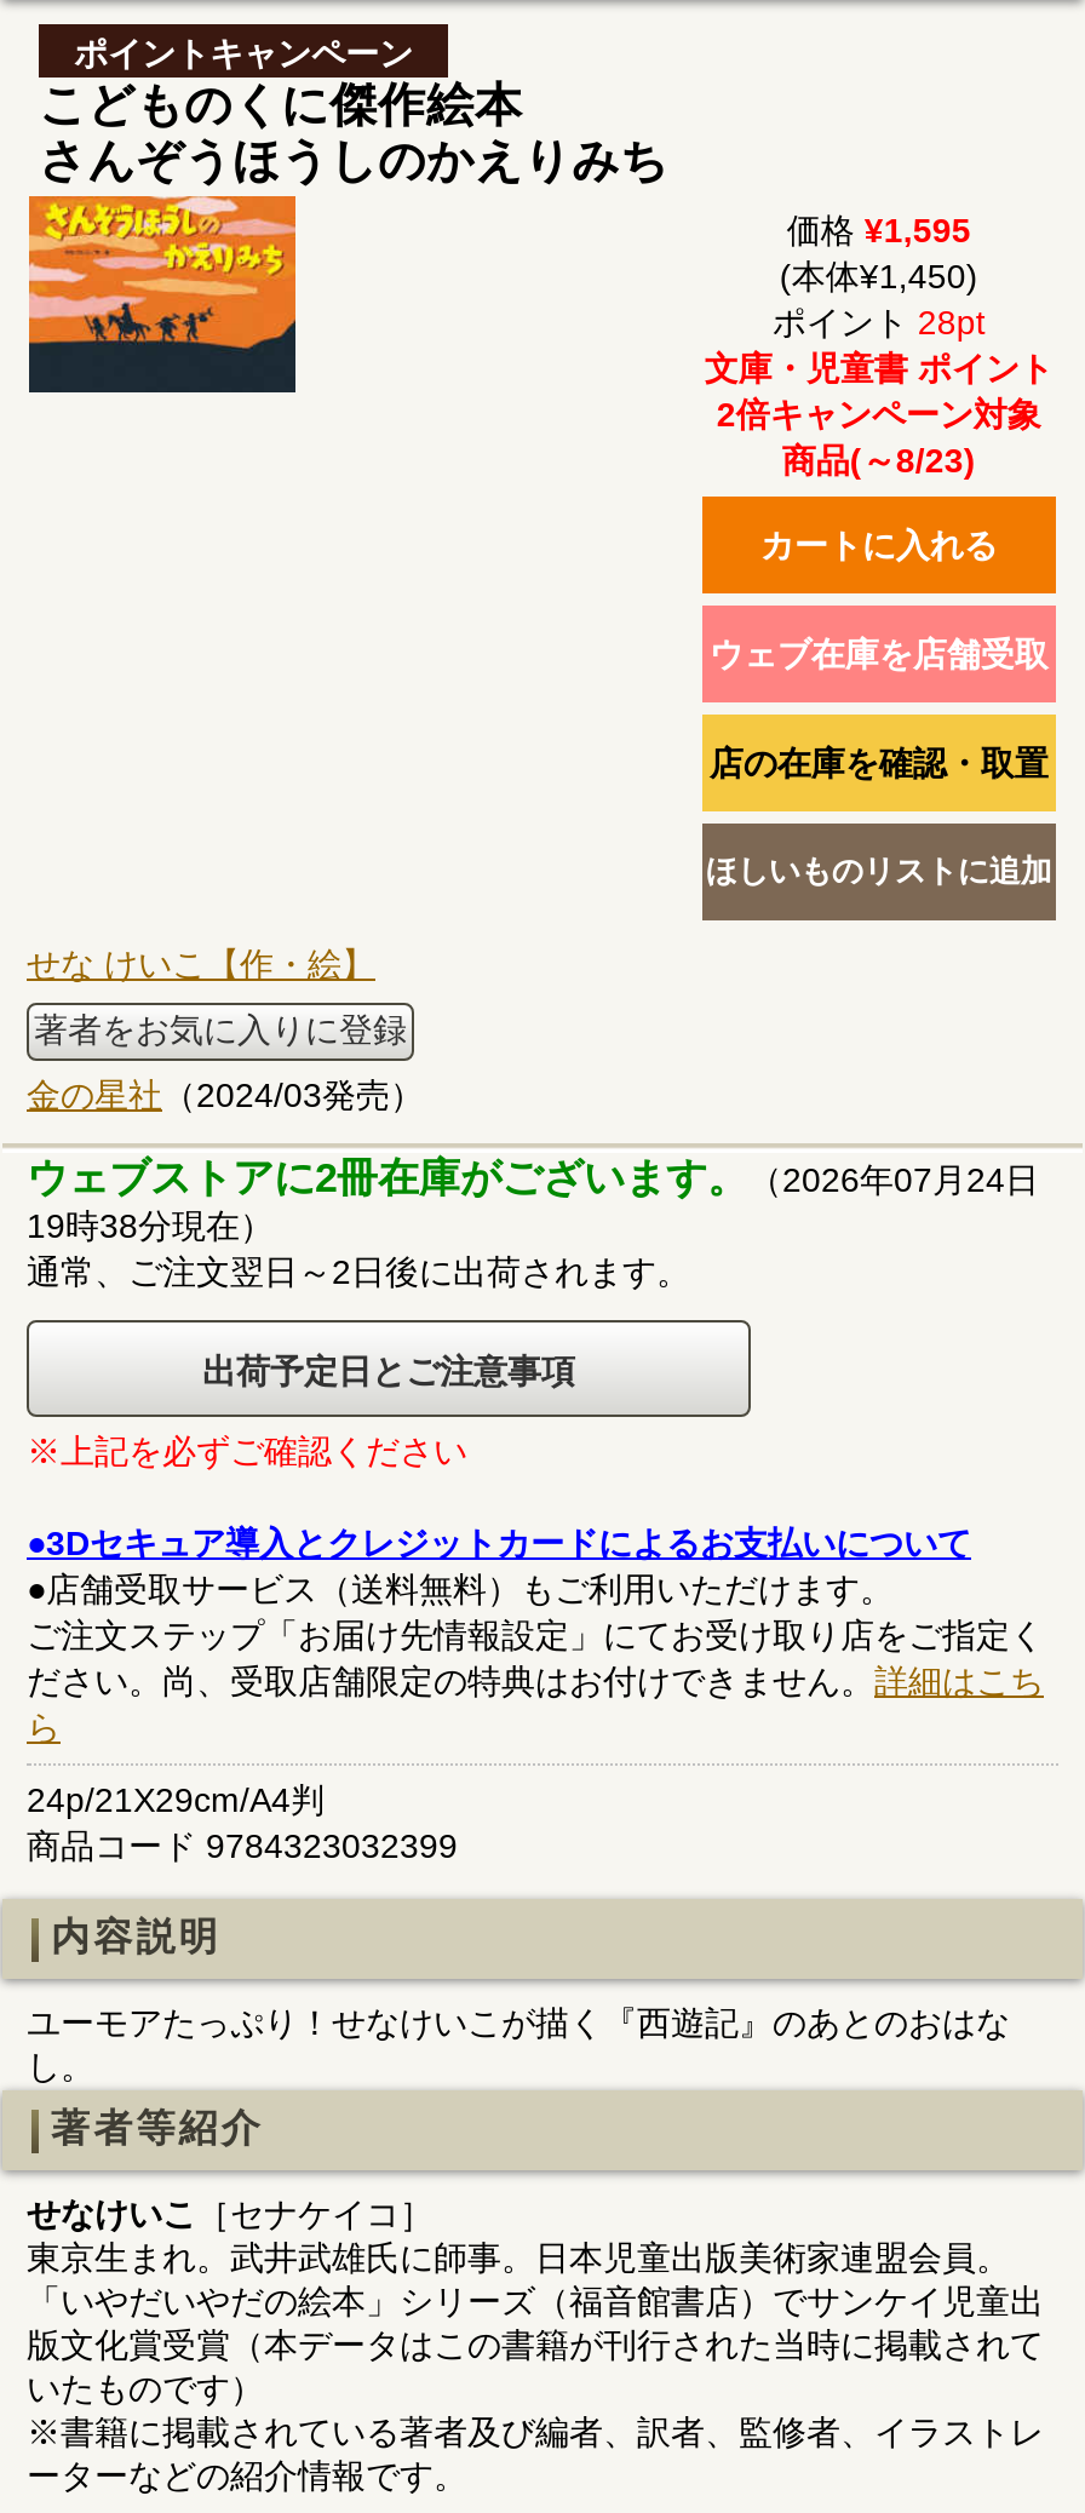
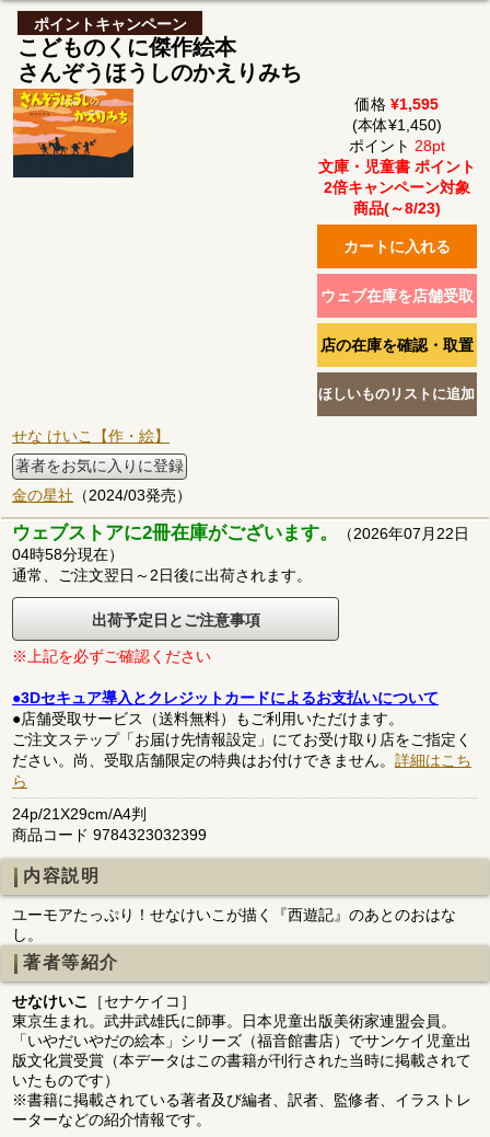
- ウェブストアに2冊在庫がございます。（2026年07月24日
+ ウェブストアに2冊在庫がございます。（2026年07月22日

- 19時38分現在）
+ 04時58分現在）
